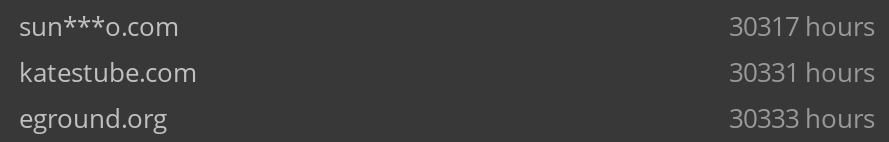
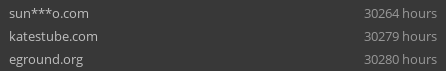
- 30317 hours
+ 30264 hours

- 30331 hours
+ 30279 hours

- 30333 hours
+ 30280 hours
